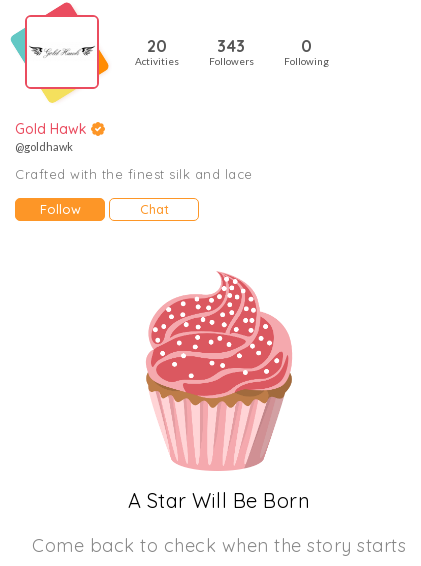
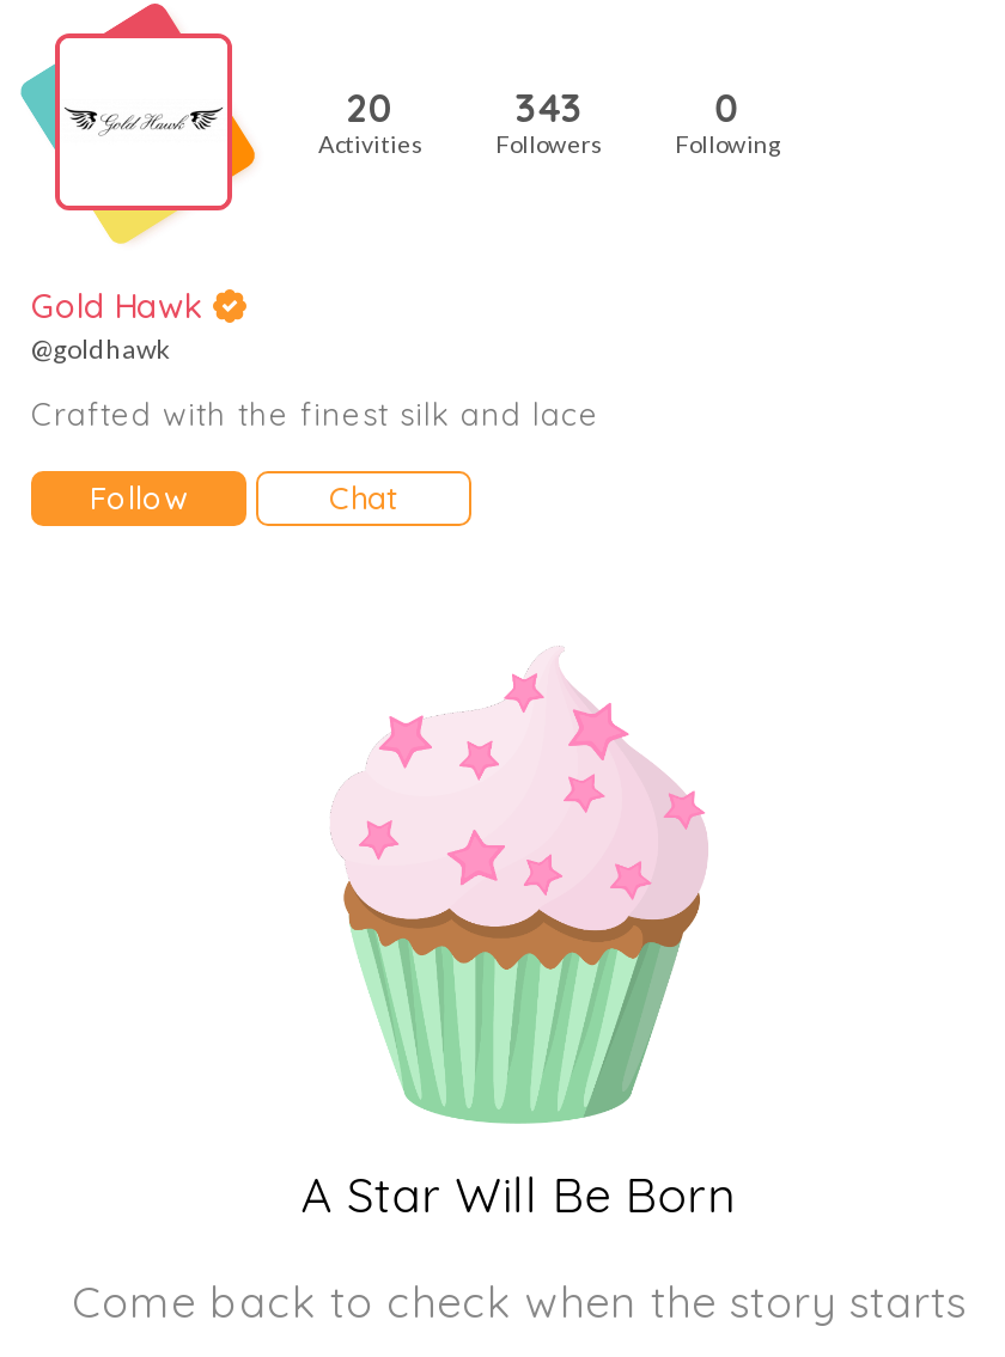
- [image]
+ [image]
